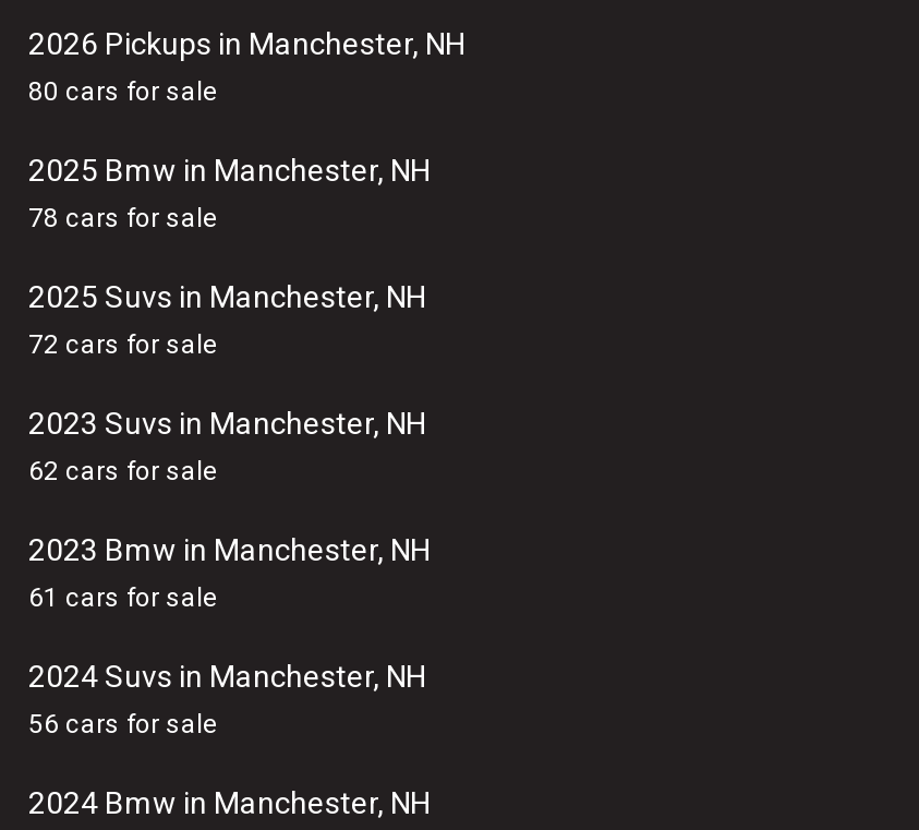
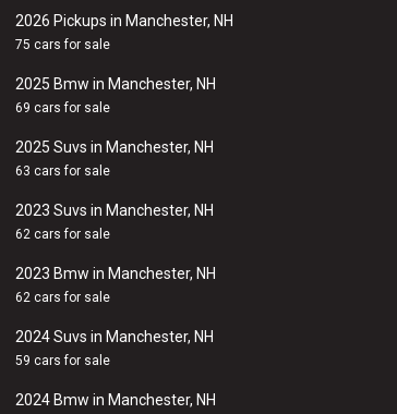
- 80 cars for sale
+ 75 cars for sale

- 78 cars for sale
+ 69 cars for sale

- 72 cars for sale
+ 63 cars for sale

- 61 cars for sale
+ 62 cars for sale

- 56 cars for sale
+ 59 cars for sale
